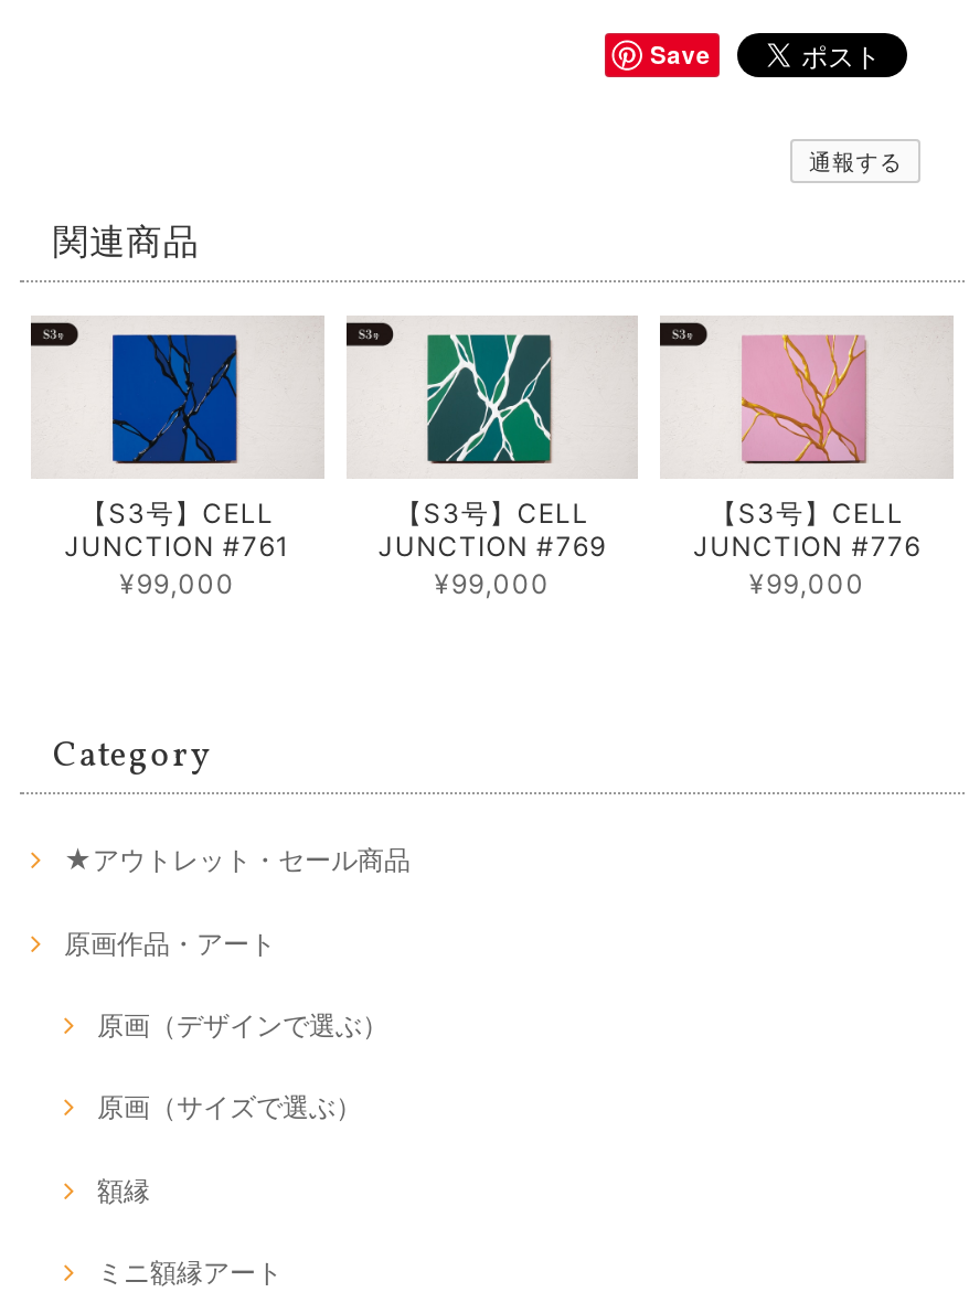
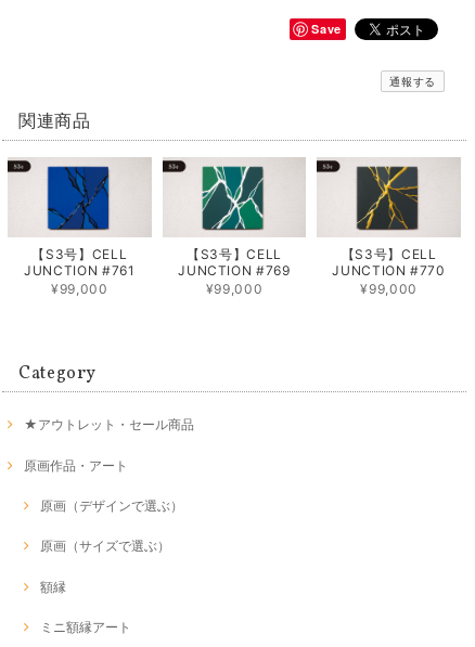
- [image]
- JUNCTION #776
+ [image]
+ JUNCTION #770
